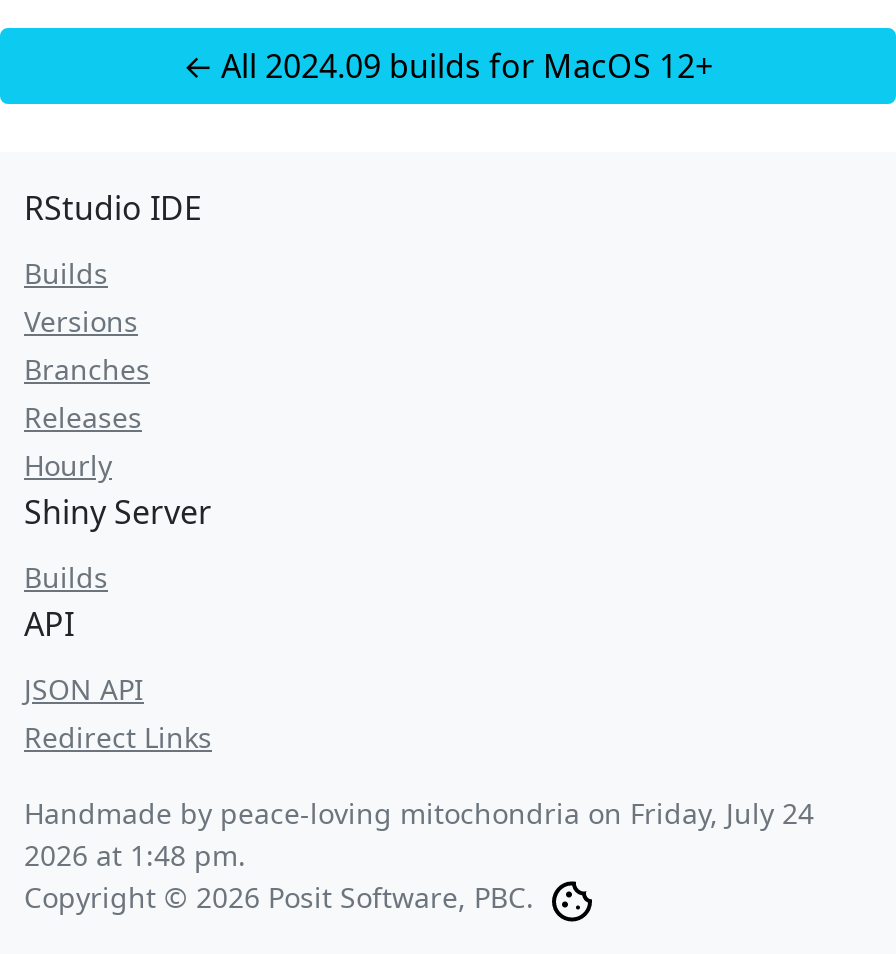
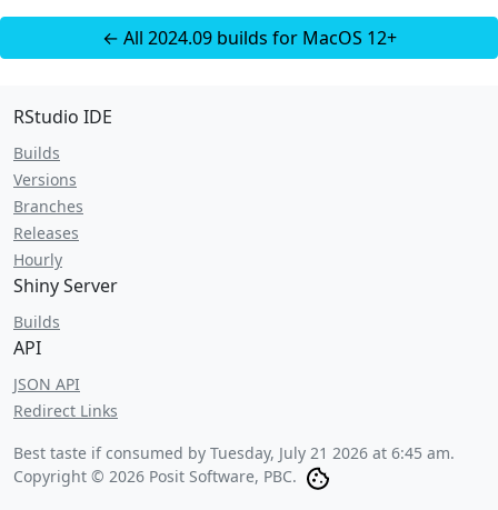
- Handmade by peace-loving mitochondria on Friday, July 24
- 2026 at 1:48 pm.
+ Best taste if consumed by Tuesday, July 21 2026 at 6:45 am.
